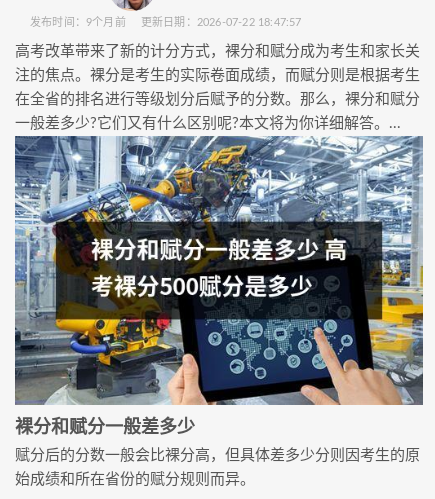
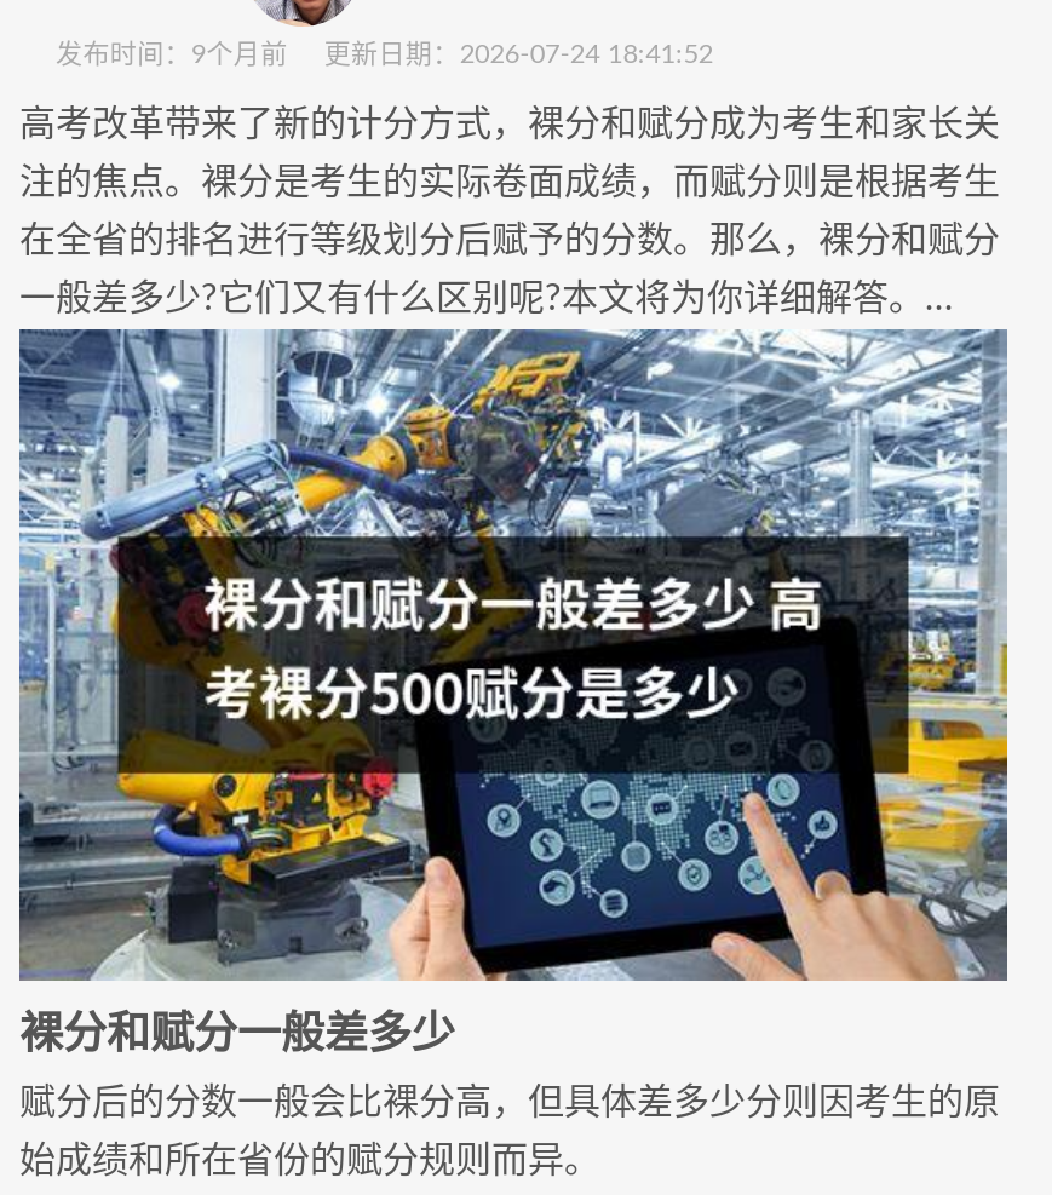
- 发布时间：9个月前 更新日期：2026-07-22 18:47:57
+ 发布时间：9个月前 更新日期：2026-07-24 18:41:52
